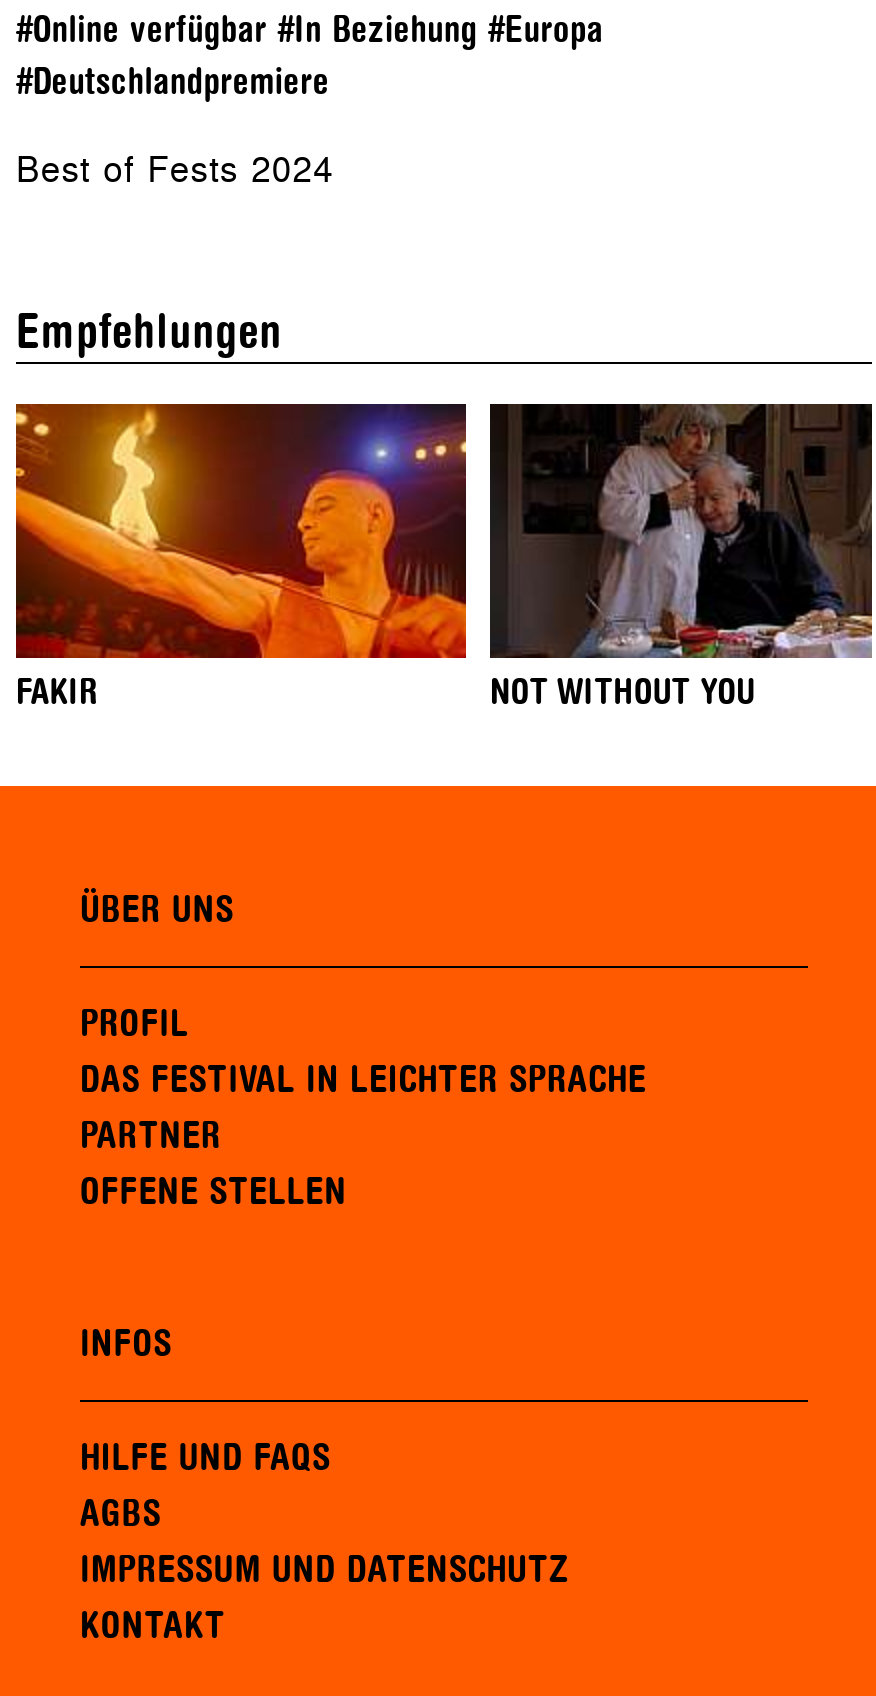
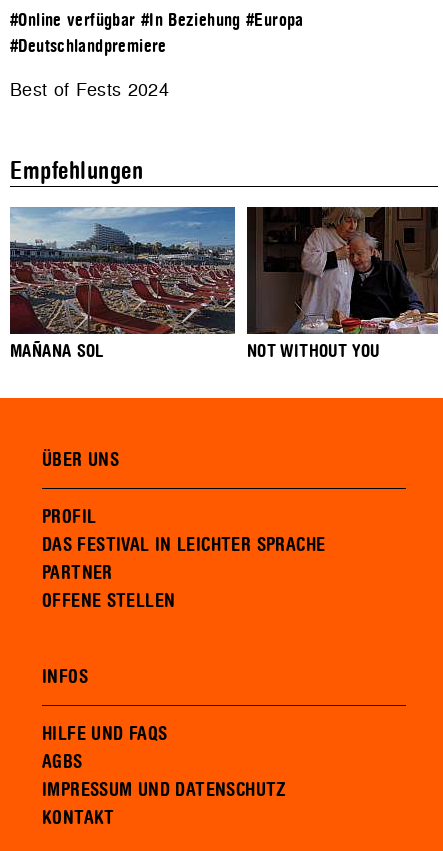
- [image]
- FAKIR
+ [image]
+ MAÑANA SOL
